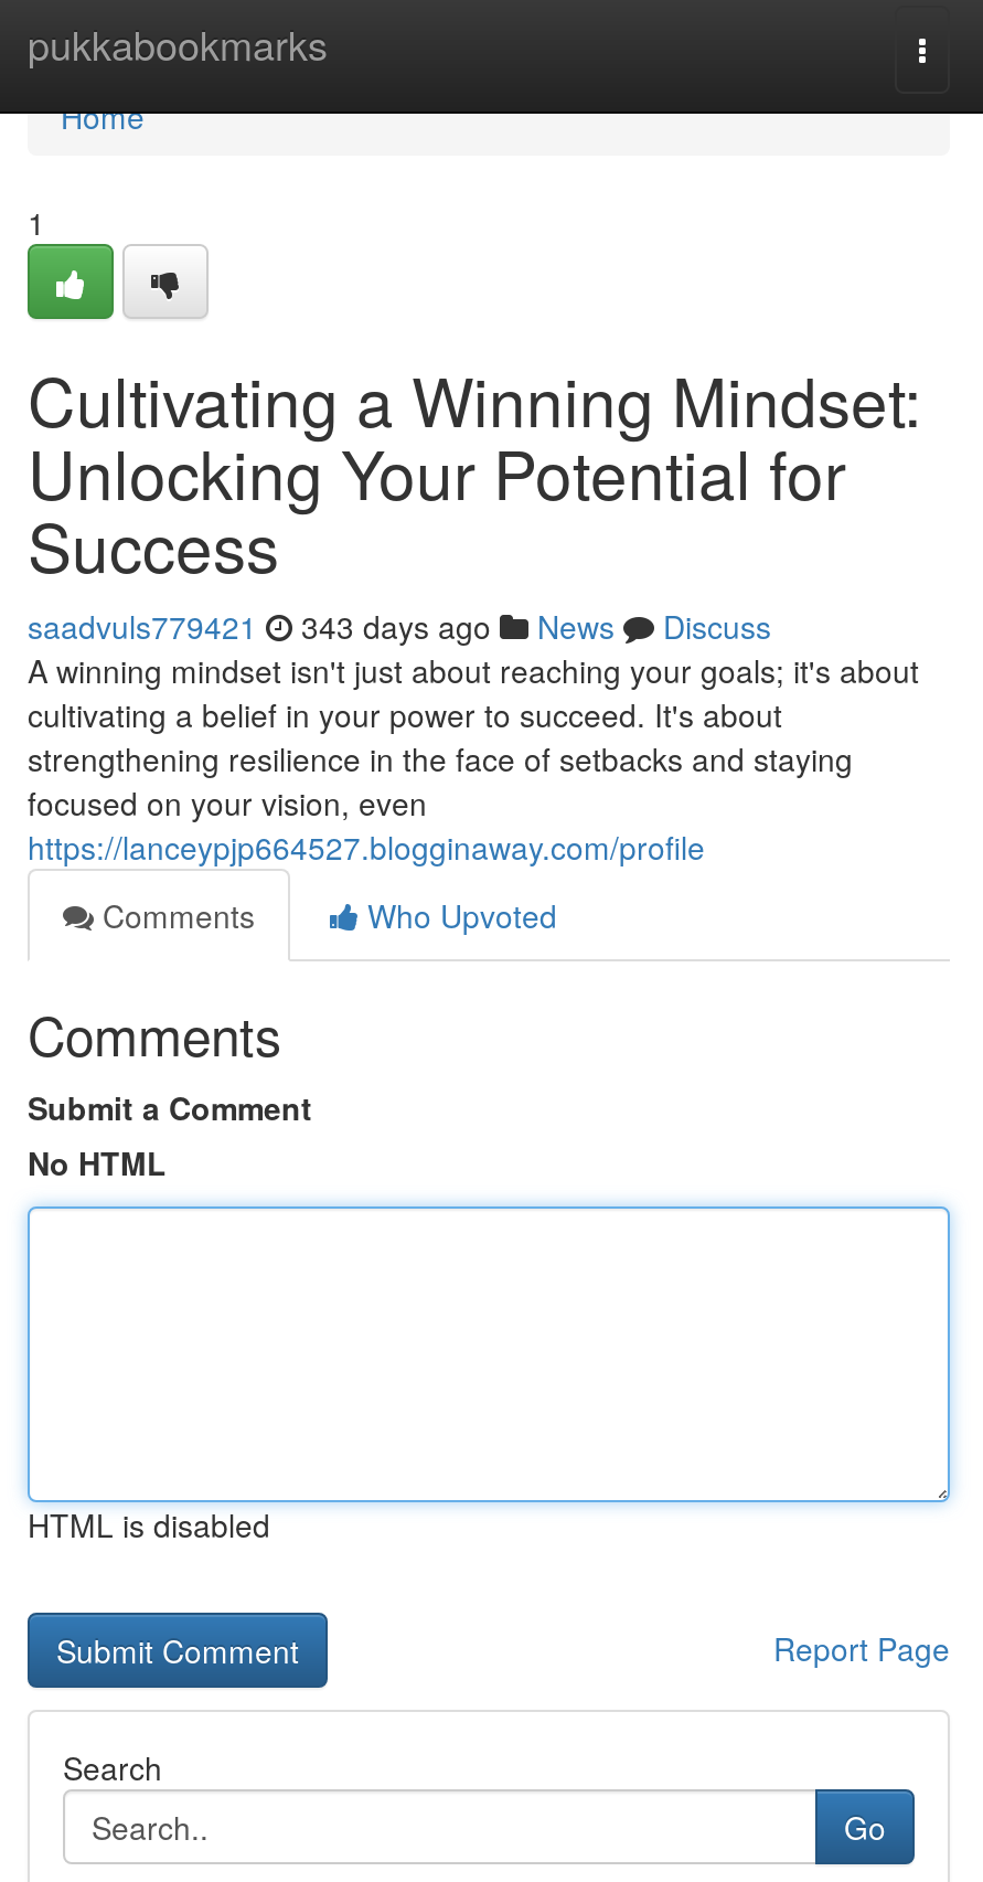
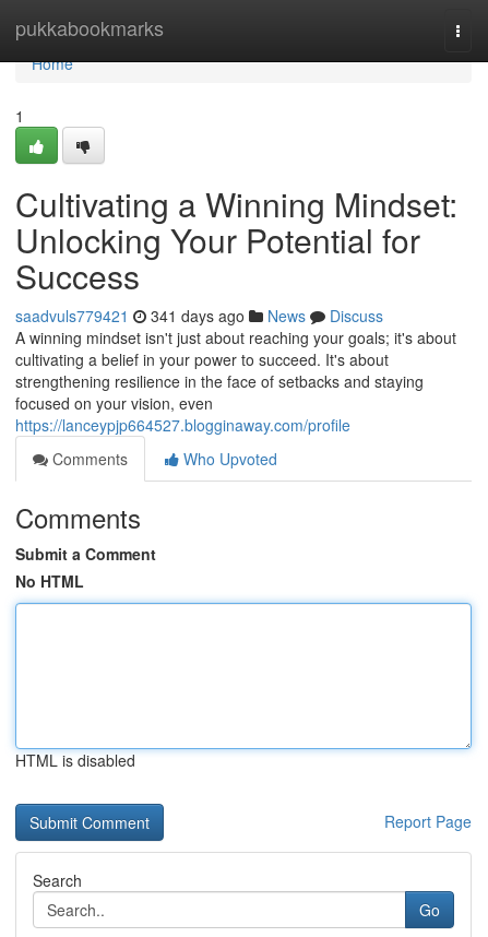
- saadvuls779421 343 days ago News Discuss
+ saadvuls779421 341 days ago News Discuss
